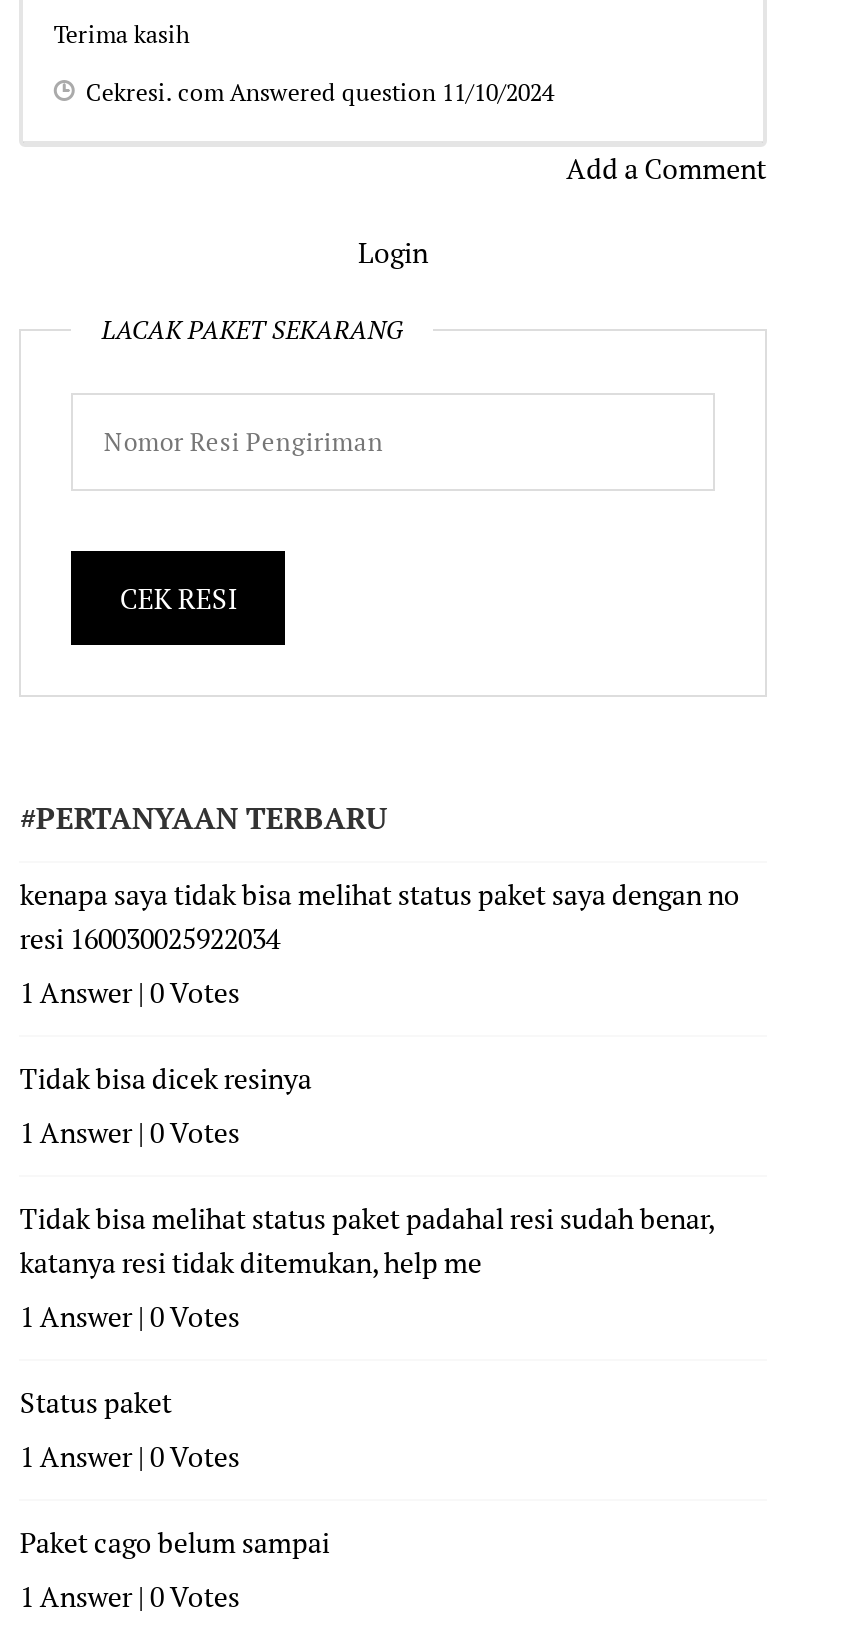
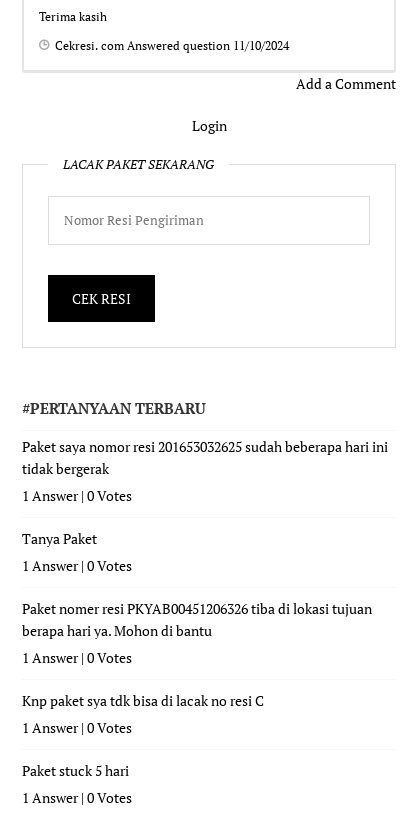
- kenapa saya tidak bisa melihat status paket saya dengan no
- resi 160030025922034
+ Paket saya nomor resi 201653032625 sudah beberapa hari ini
+ tidak bergerak

- Tidak bisa dicek resinya
+ Tanya Paket

- Tidak bisa melihat status paket padahal resi sudah benar,
- katanya resi tidak ditemukan, help me
+ Paket nomer resi PKYAB00451206326 tiba di lokasi tujuan
+ berapa hari ya. Mohon di bantu

- Status paket
+ Knp paket sya tdk bisa di lacak no resi C

- Paket cago belum sampai
+ Paket stuck 5 hari
